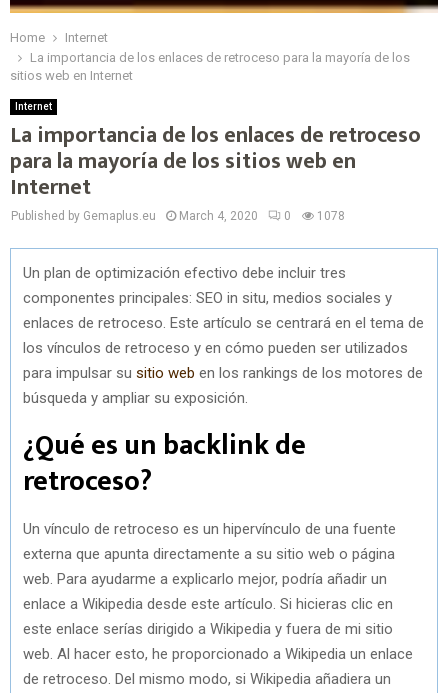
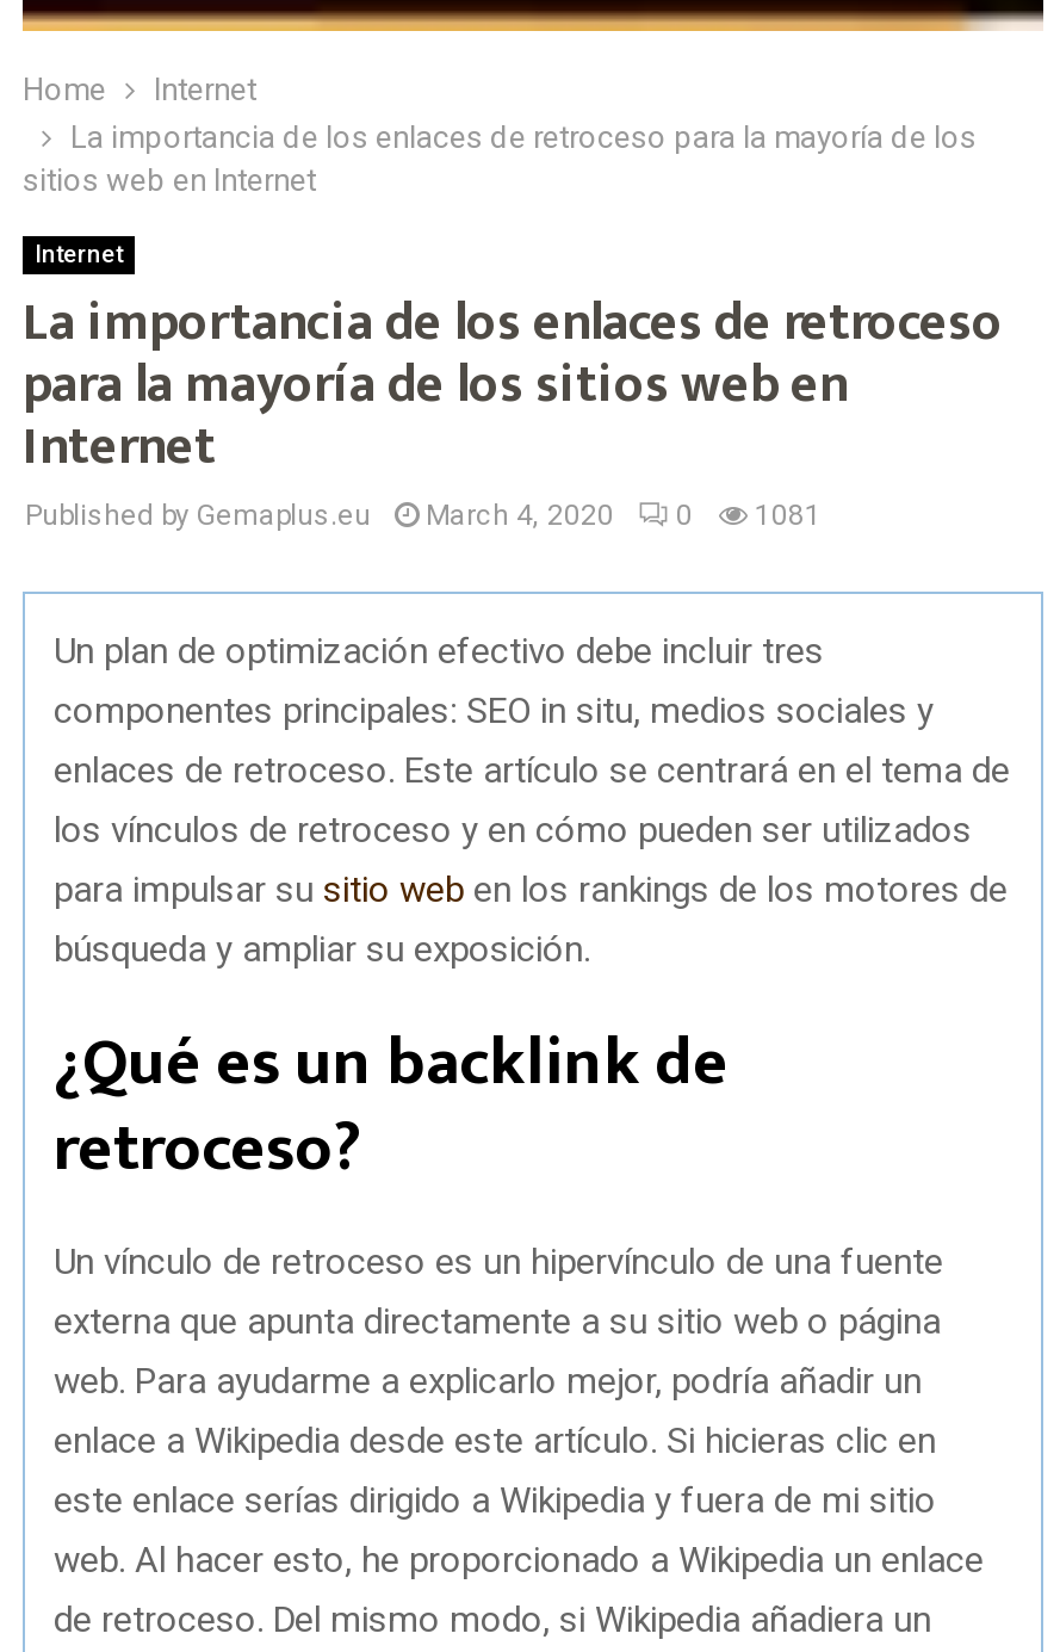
- Published by Gemaplus.eu March 4, 2020 0 1078
+ Published by Gemaplus.eu March 4, 2020 0 1081
